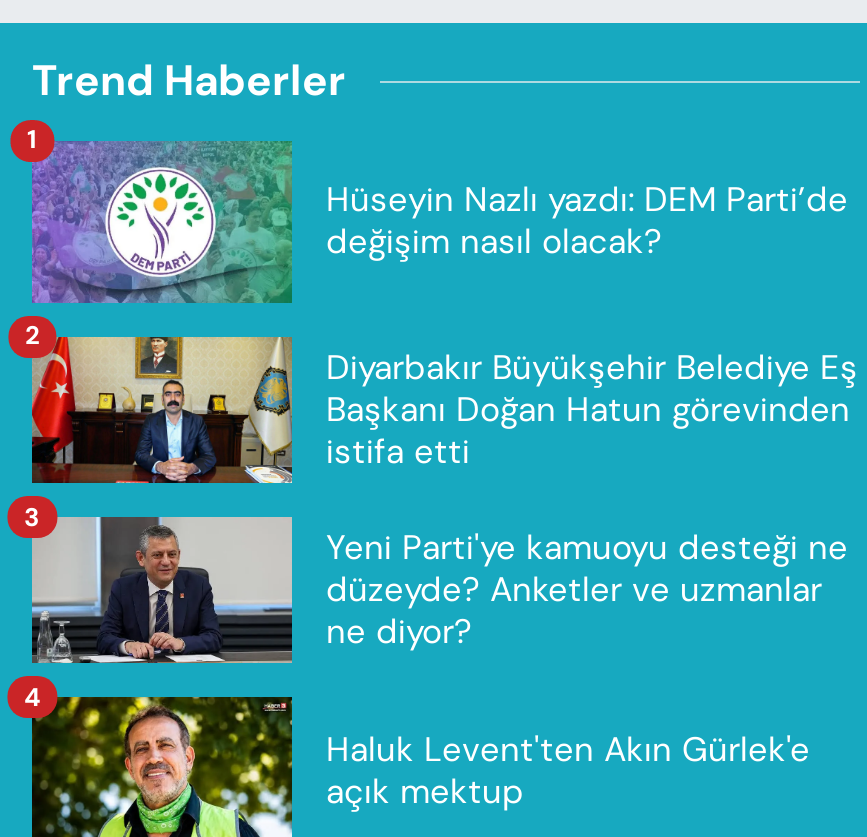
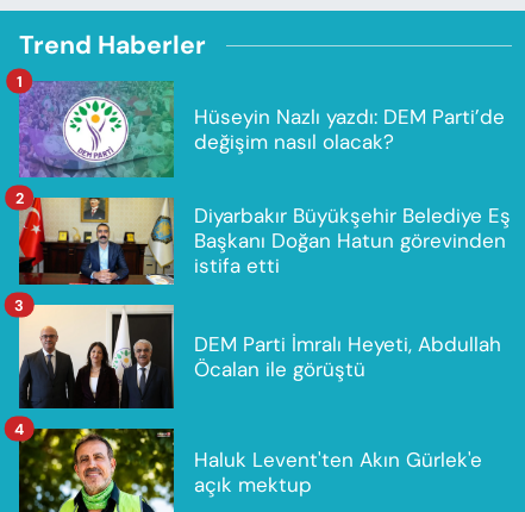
- [image]
- Yeni Parti'ye kamuoyu desteği ne
- düzeyde? Anketler ve uzmanlar
- ne diyor?
+ [image]
+ DEM Parti İmralı Heyeti, Abdullah
+ Öcalan ile görüştü
